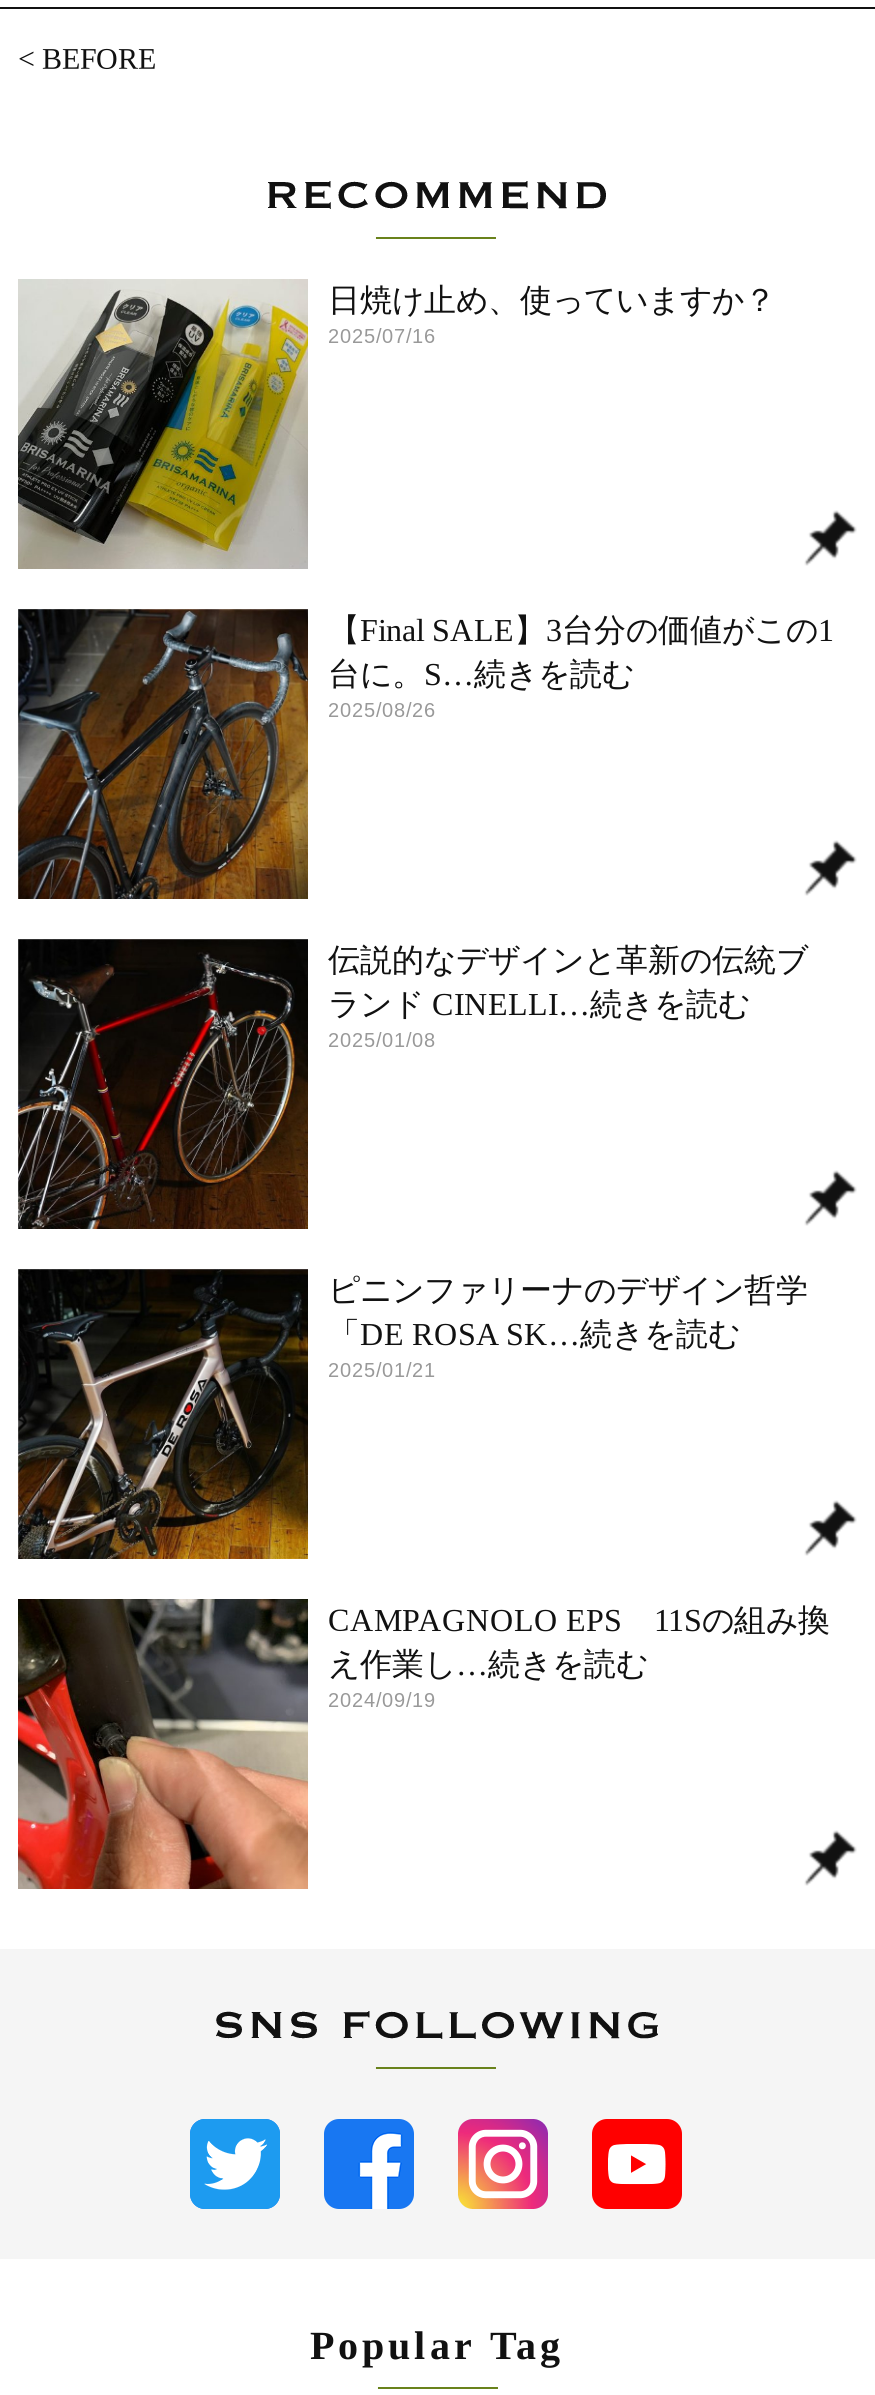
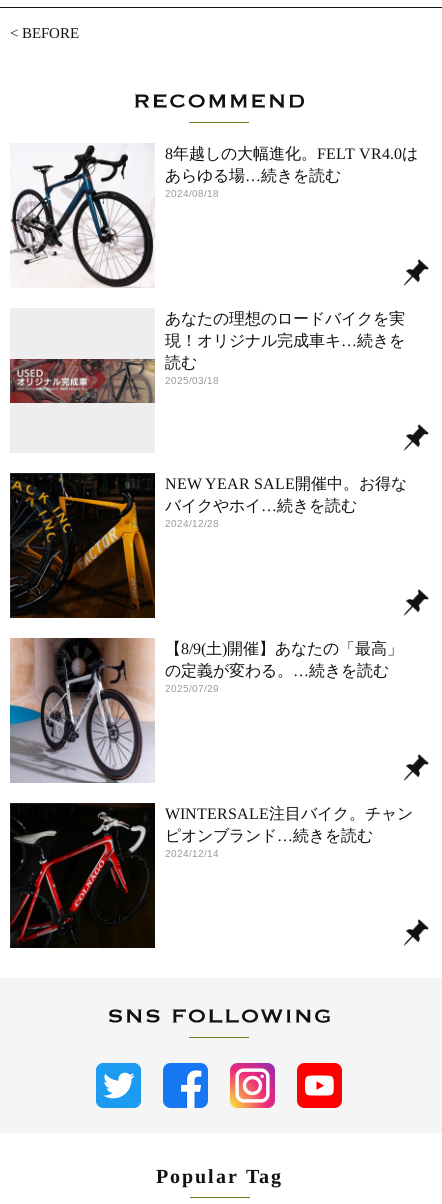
- [image]
- 日焼け止め、使っていますか？
- 2025/07/16
+ [image]
+ 8年越しの大幅進化。FELT VR4.0は
+ あらゆる場…続きを読む
+ 2024/08/18

- [image]
- 【Final SALE】3台分の価値がこの1
- 台に。S …続きを読む
- 2025/08/26
+ [image]
+ あなたの理想のロードバイクを実
+ 現！オリジナル完成車キ…続きを
+ 読む
+ 2025/03/18

- [image]
- 伝説的なデザインと革新の伝統ブ
- ランド CINELLI …続きを読む
- 2025/01/08
+ [image]
+ NEW YEAR SALE開催中。お得な
+ バイクやホイ…続きを読む
+ 2024/12/28

- [image]
- ピニンファリーナのデザイン哲学
- 「DE ROSA SK …続きを読む
- 2025/01/21
+ [image]
+ 【8/9(土)開催】あなたの「最高」
+ の定義が変わる。…続きを読む
+ 2025/07/29

- [image]
- CAMPAGNOLO EPS 11Sの組み換
- え作業し…続きを読む
- 2024/09/19
+ [image]
+ WINTERSALE注目バイク。チャン
+ ピオンブランド…続きを読む
+ 2024/12/14
